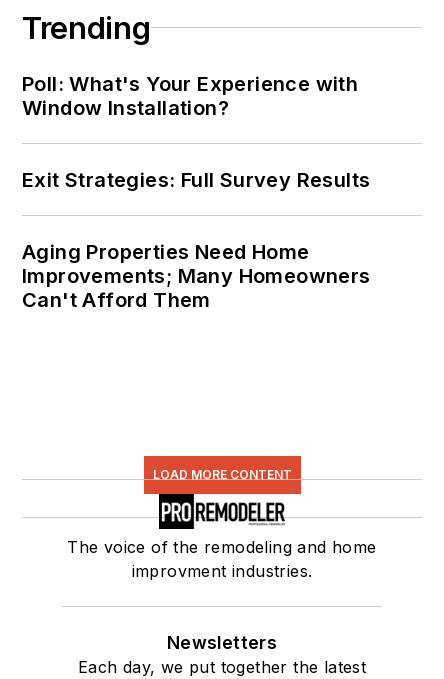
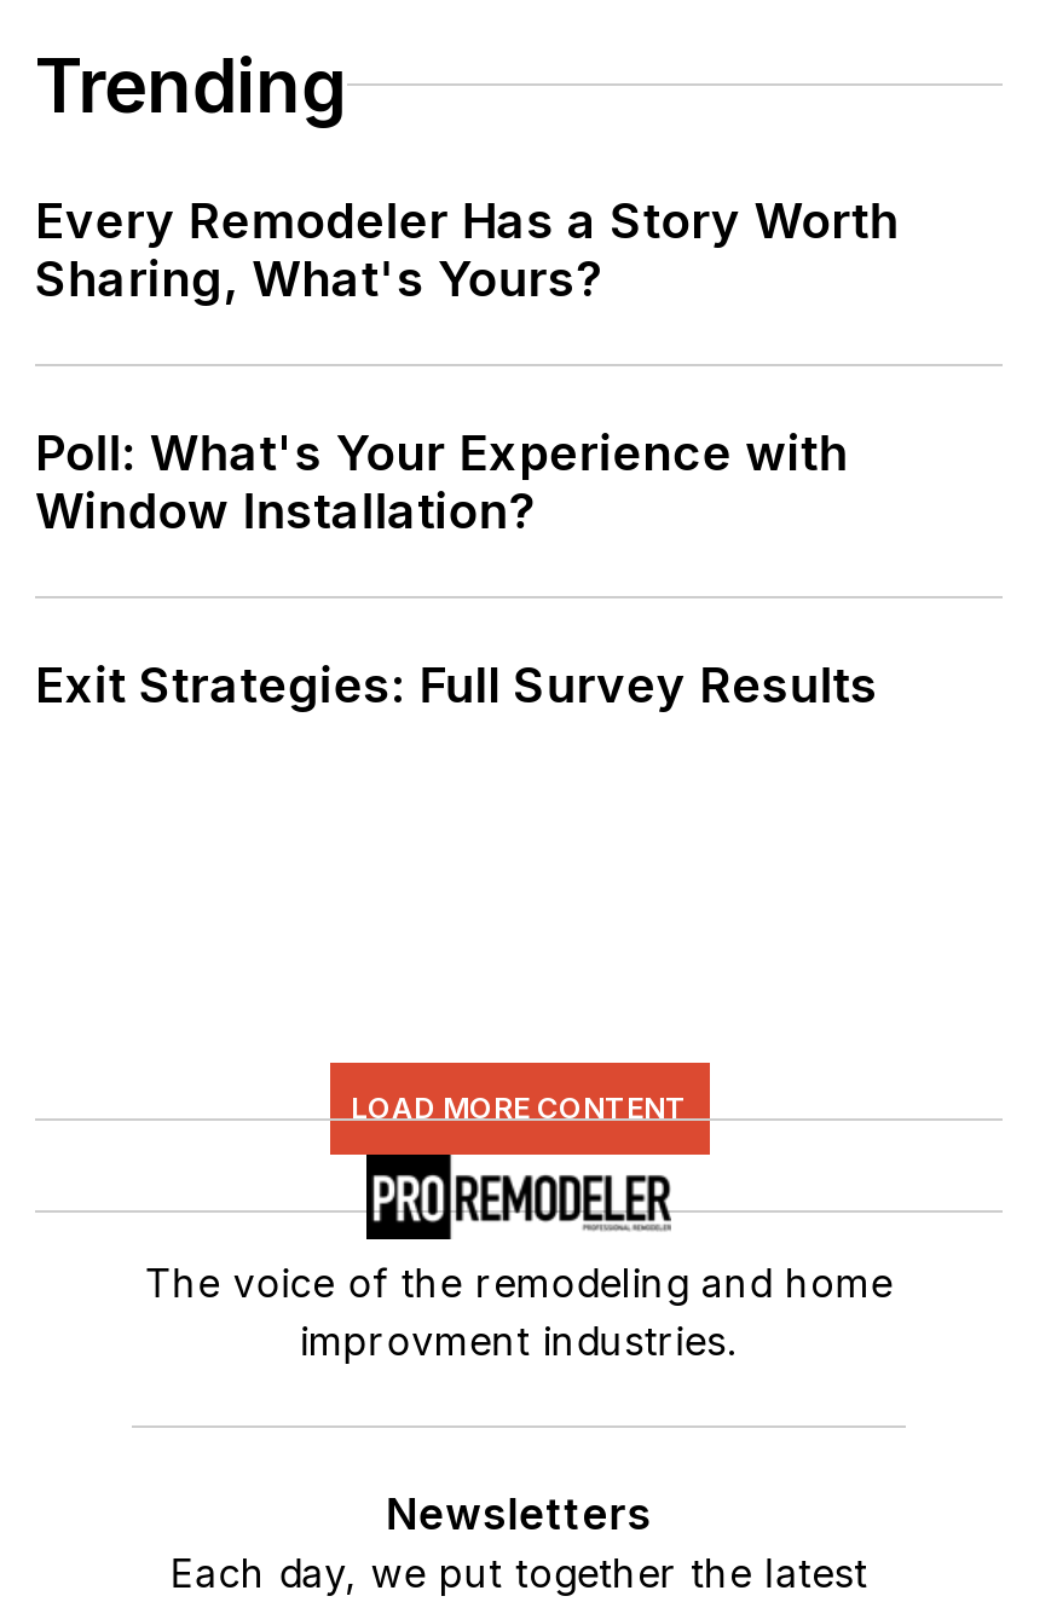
+ Every Remodeler Has a Story Worth
+ Sharing, What's Yours?

moved down: Poll: What's Your Experience with | Window Installation? | Exit Strategies: Full Survey Results

- Aging Properties Need Home
- Improvements; Many Homeowners
- Can't Afford Them
